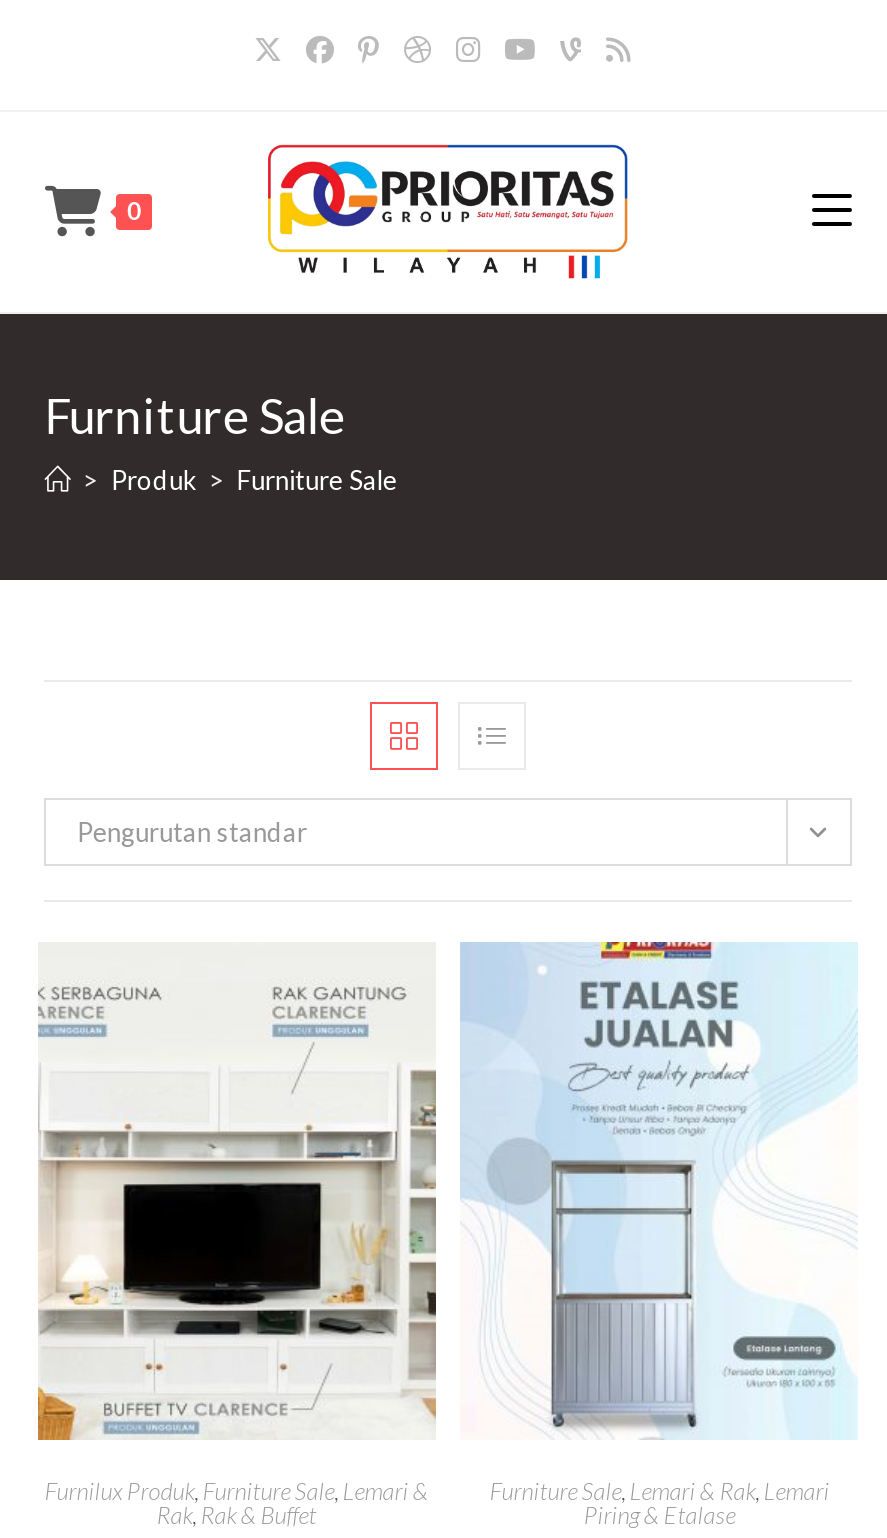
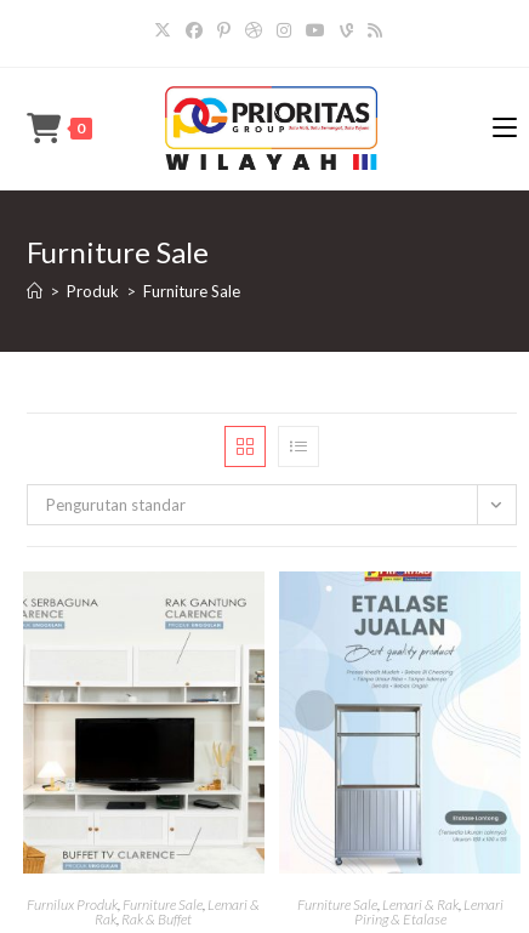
- [image]
+ [image]
